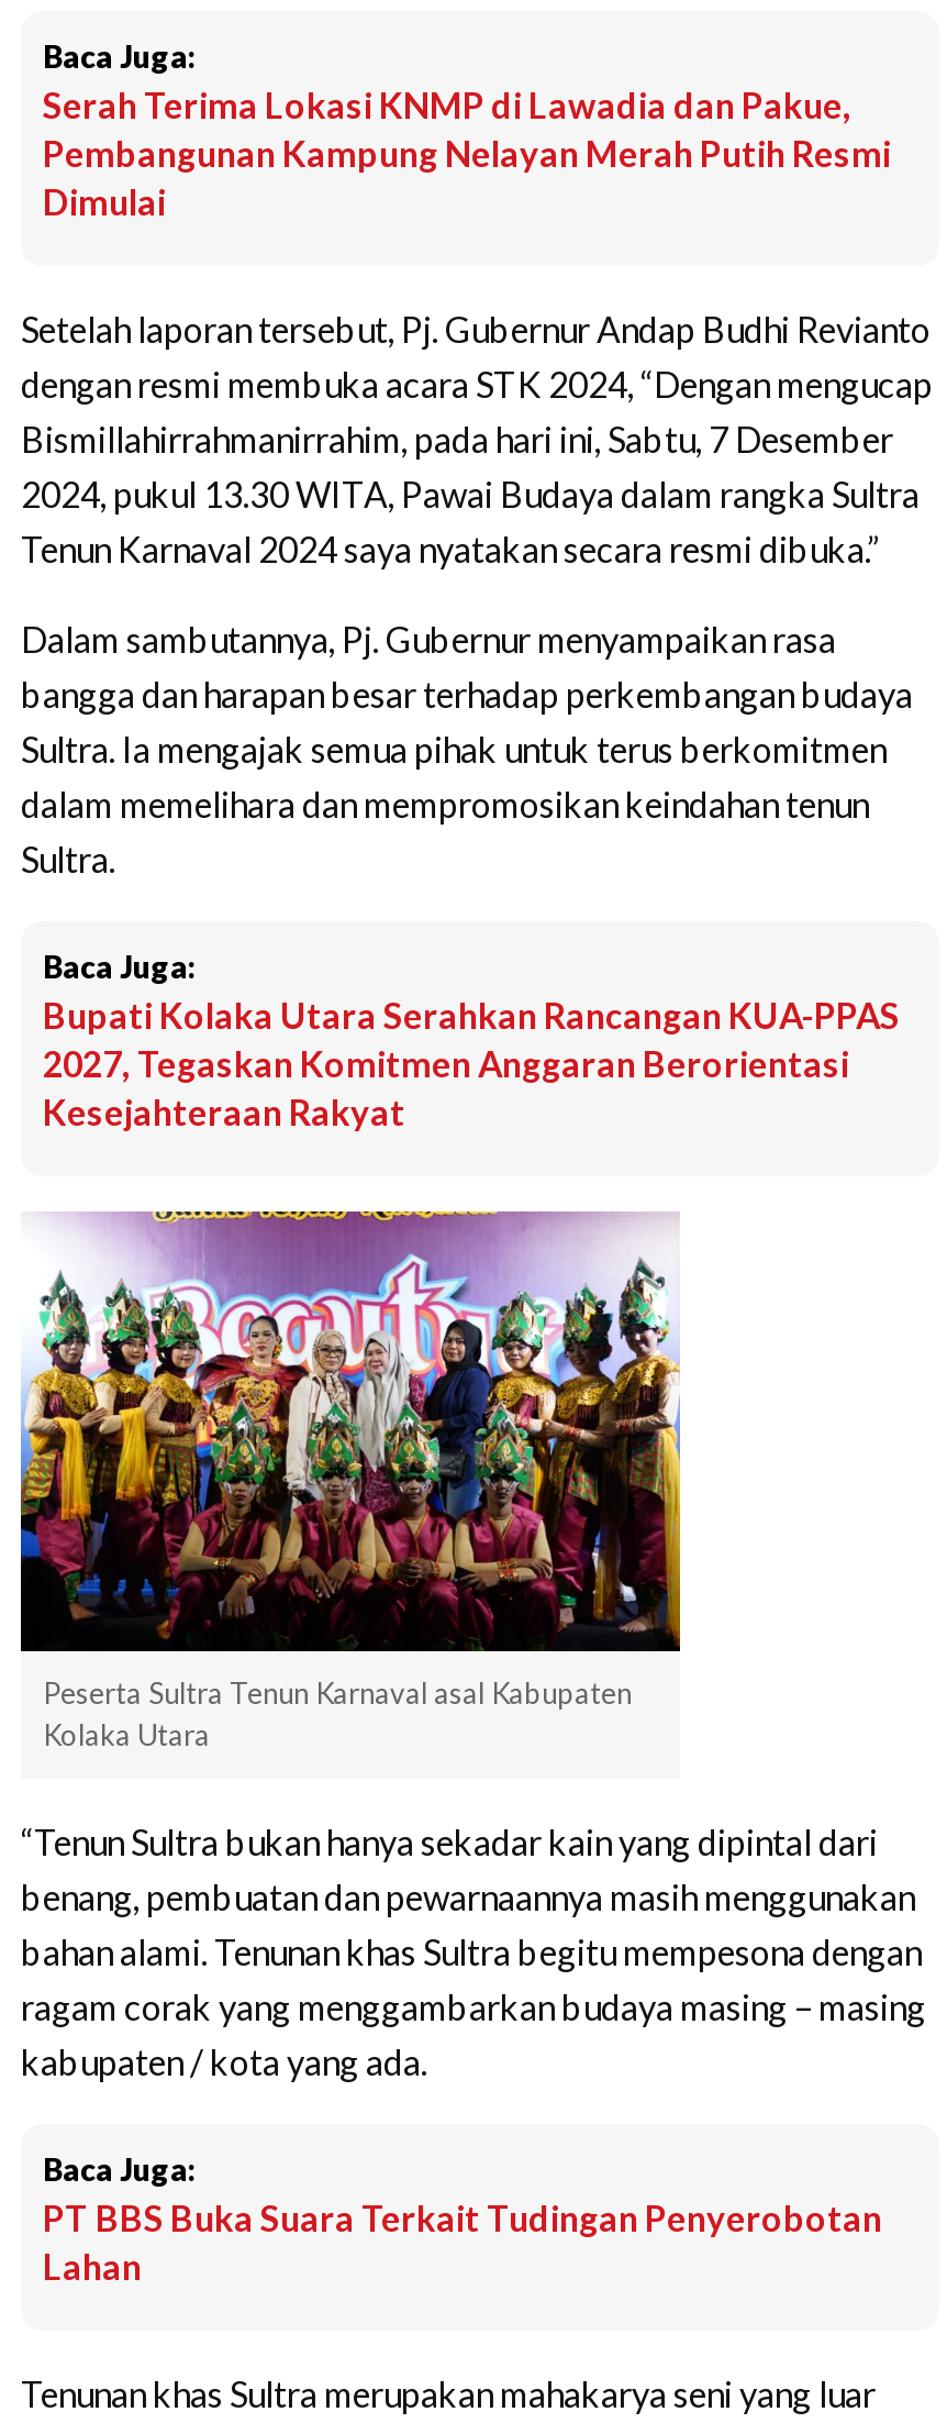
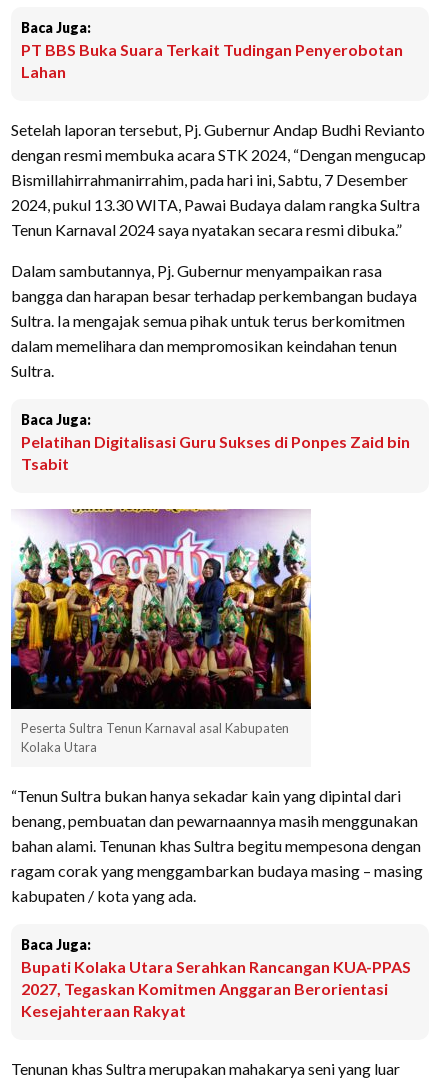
- Serah Terima Lokasi KNMP di Lawadia dan Pakue,
- Pembangunan Kampung Nelayan Merah Putih Resmi
- Dimulai

moved down: Bupati Kolaka Utara Serahkan Rancangan KUA-PPAS | 2027, Tegaskan Komitmen Anggaran Berorientasi | Kesejahteraan Rakyat

+ Pelatihan Digitalisasi Guru Sukses di Ponpes Zaid bin
+ Tsabit

moved up: [image] | Peserta Sultra Tenun Karnaval asal Kabupaten | Kolaka Utara | ... | kabupaten / kota yang ada. | Baca Juga:

moved up: PT BBS Buka Suara Terkait Tudingan Penyerobotan | Lahan
